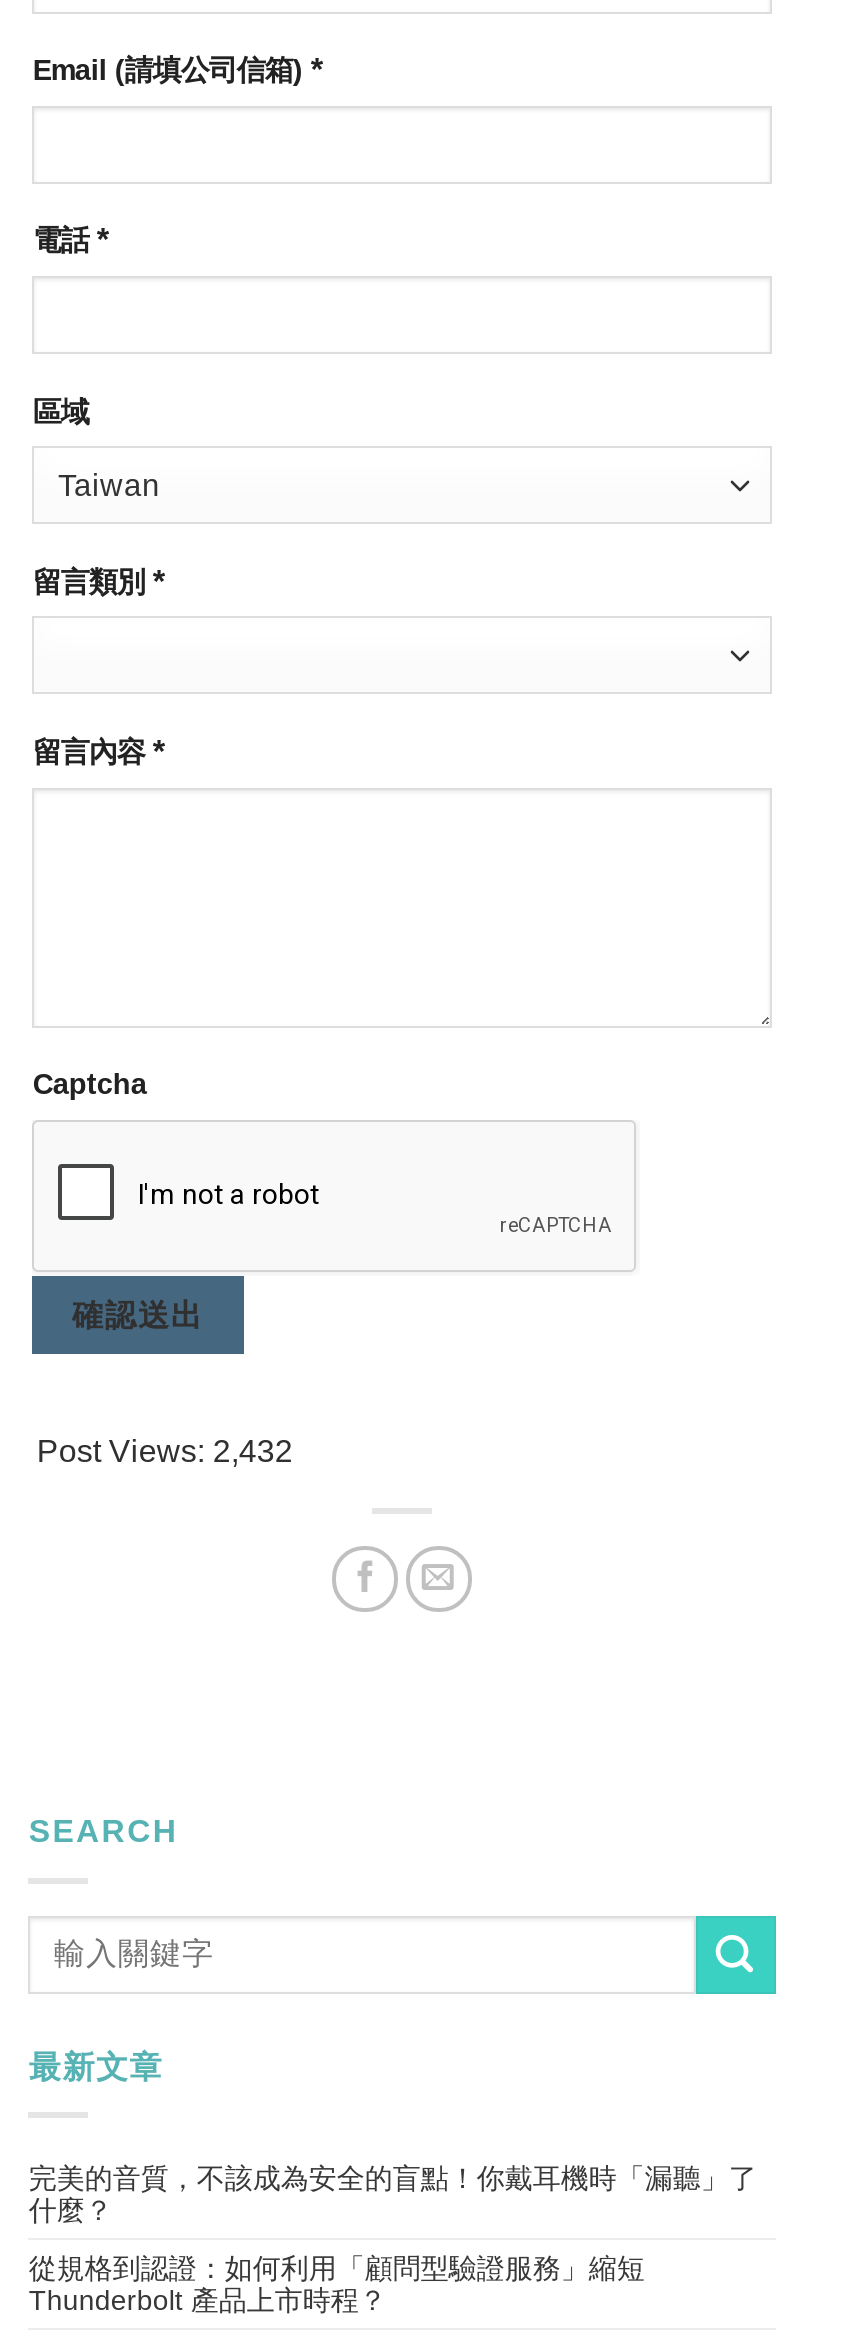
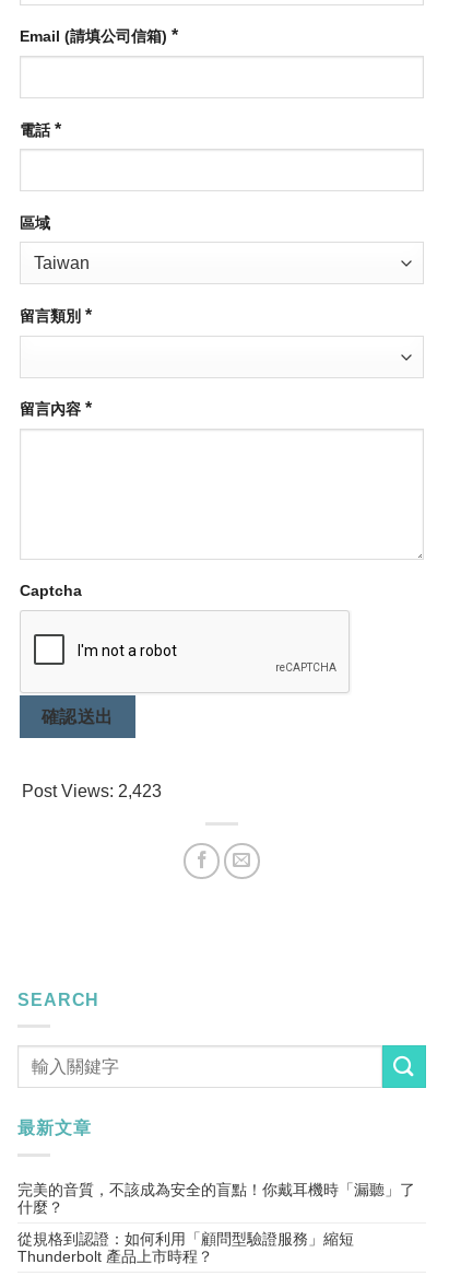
- Post Views: 2,432
+ Post Views: 2,423
